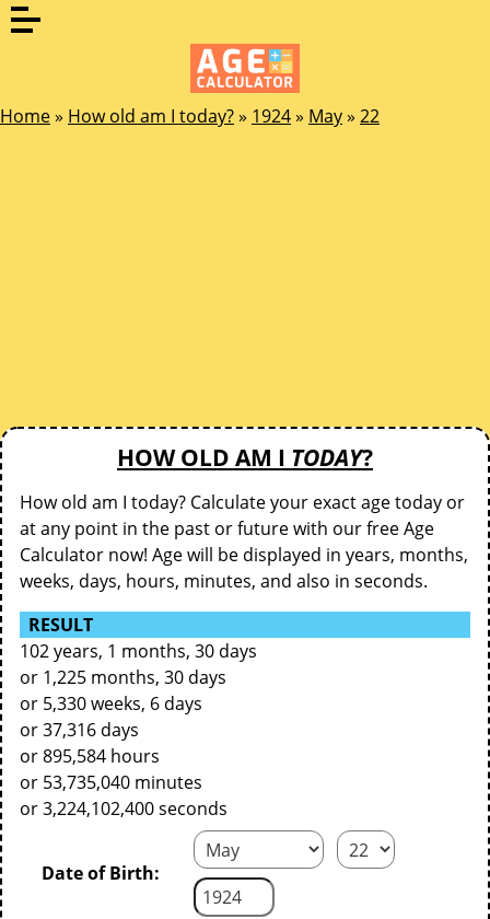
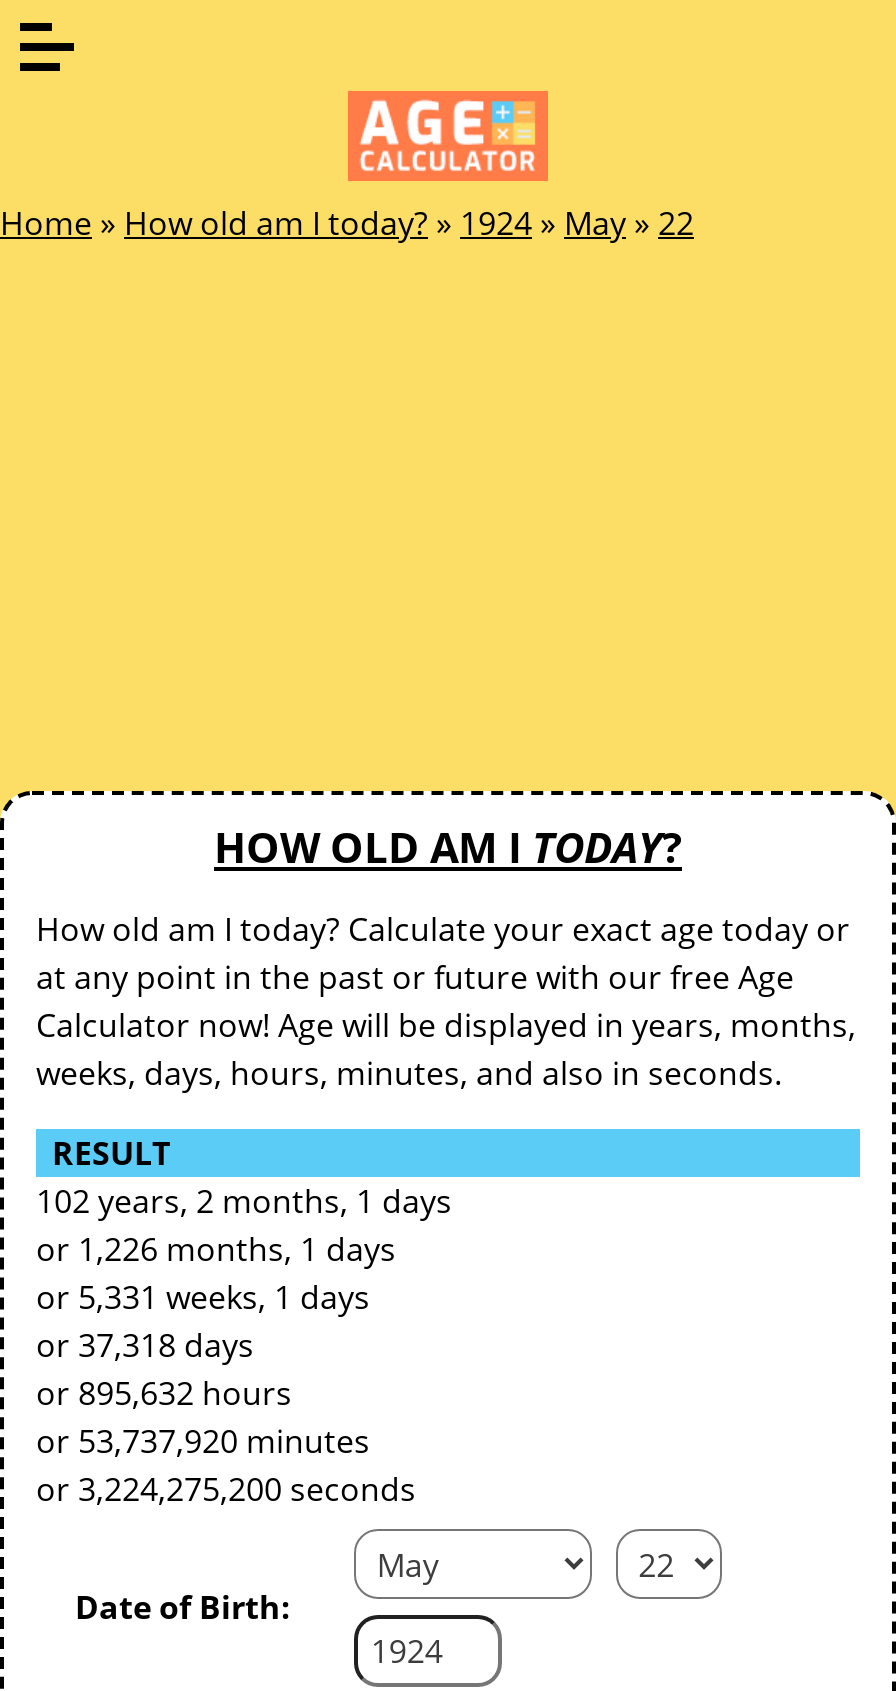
- 102 years, 1 months, 30 days
+ 102 years, 2 months, 1 days

- or 1,225 months, 30 days
+ or 1,226 months, 1 days

- or 5,330 weeks, 6 days
+ or 5,331 weeks, 1 days

- or 37,316 days
+ or 37,318 days

- or 895,584 hours
+ or 895,632 hours

- or 53,735,040 minutes
+ or 53,737,920 minutes

- or 3,224,102,400 seconds
+ or 3,224,275,200 seconds
